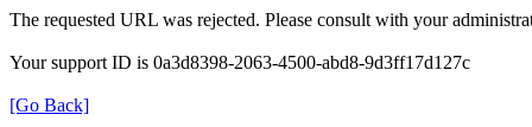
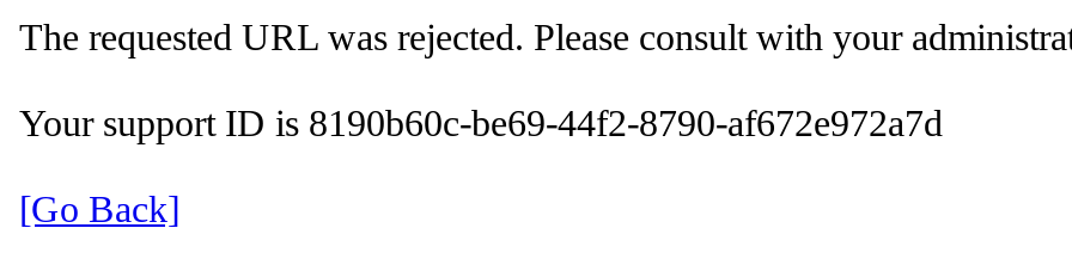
- Your support ID is 0a3d8398-2063-4500-abd8-9d3ff17d127c
+ Your support ID is 8190b60c-be69-44f2-8790-af672e972a7d
